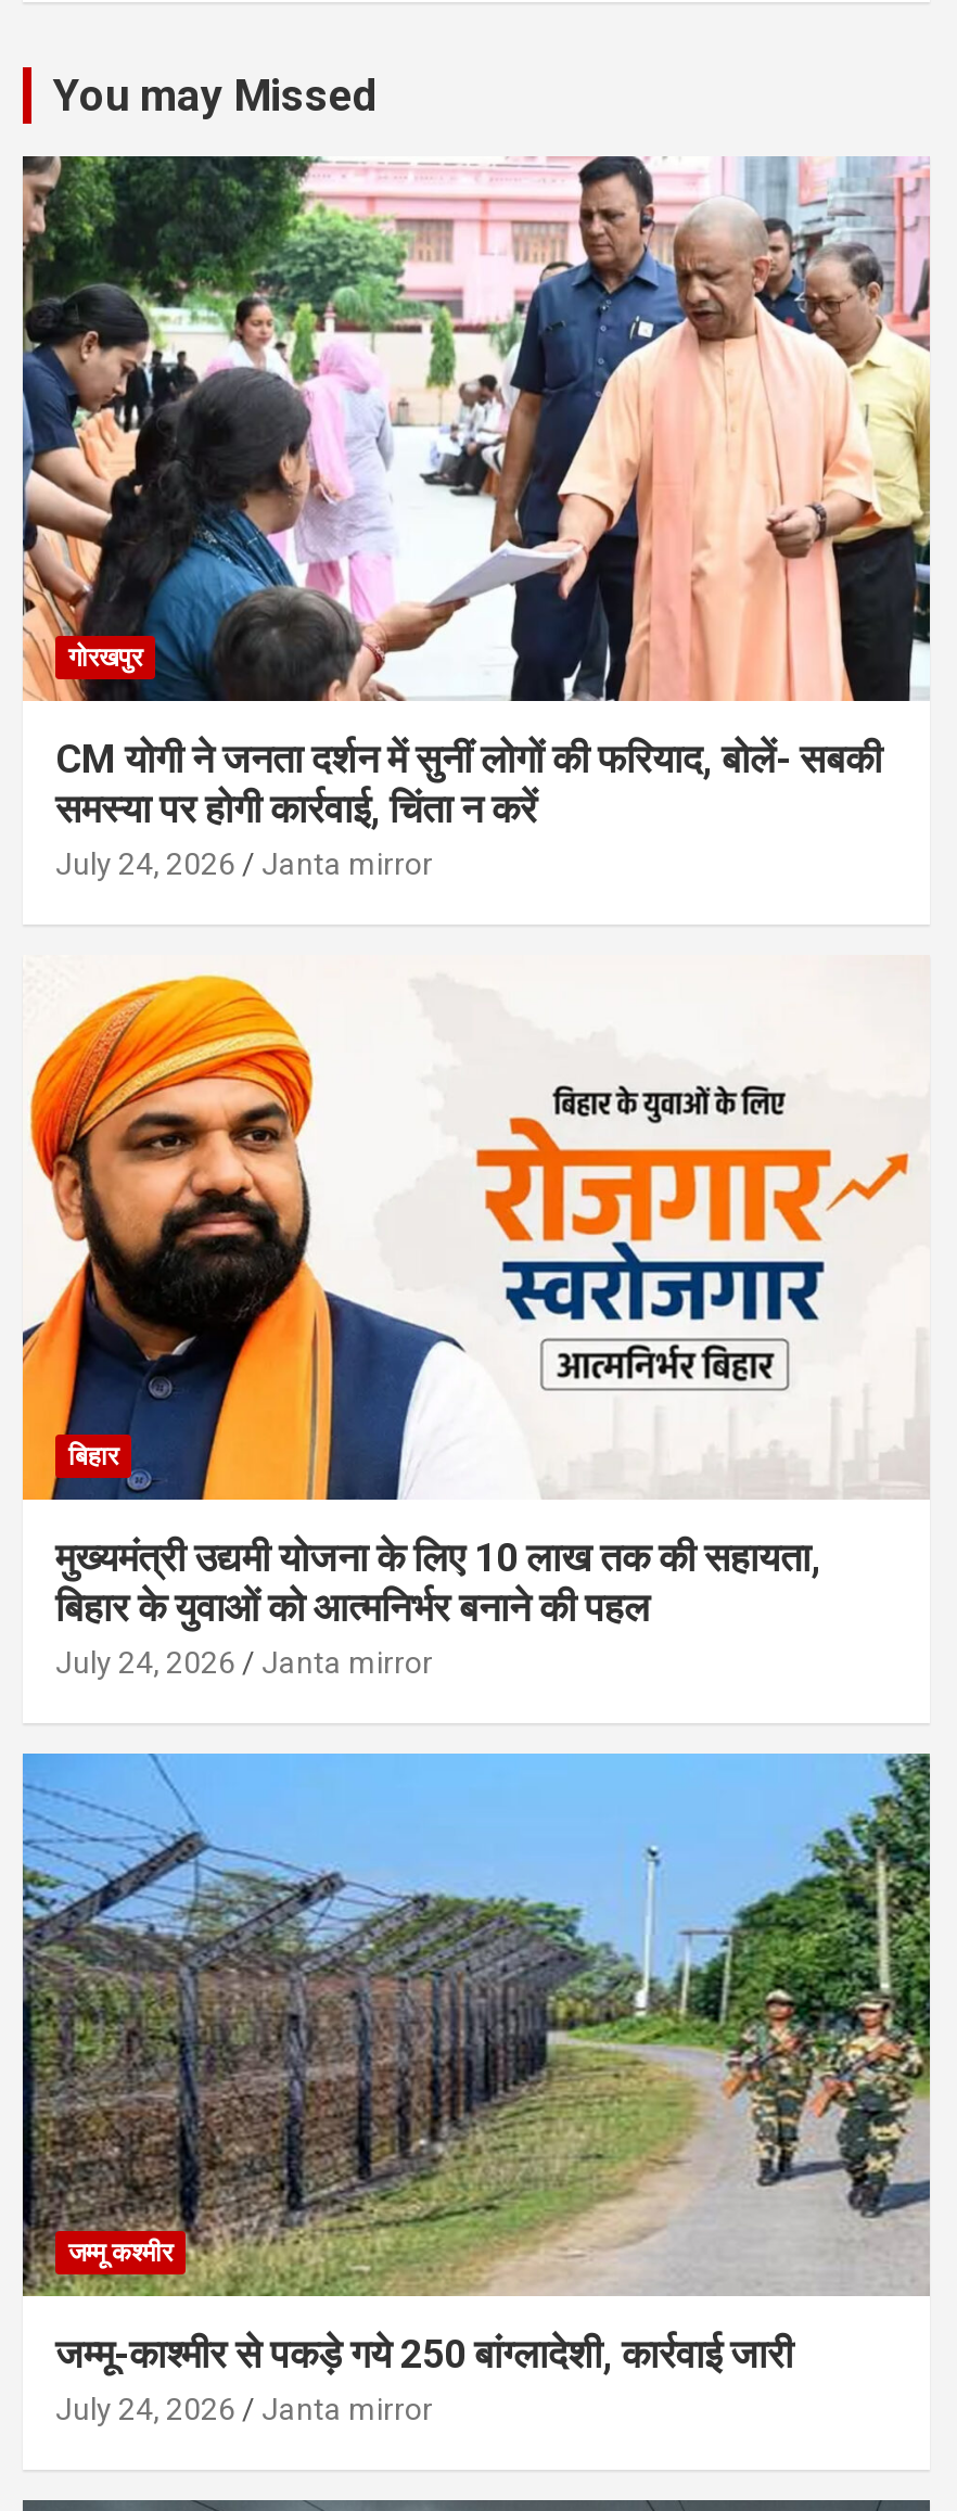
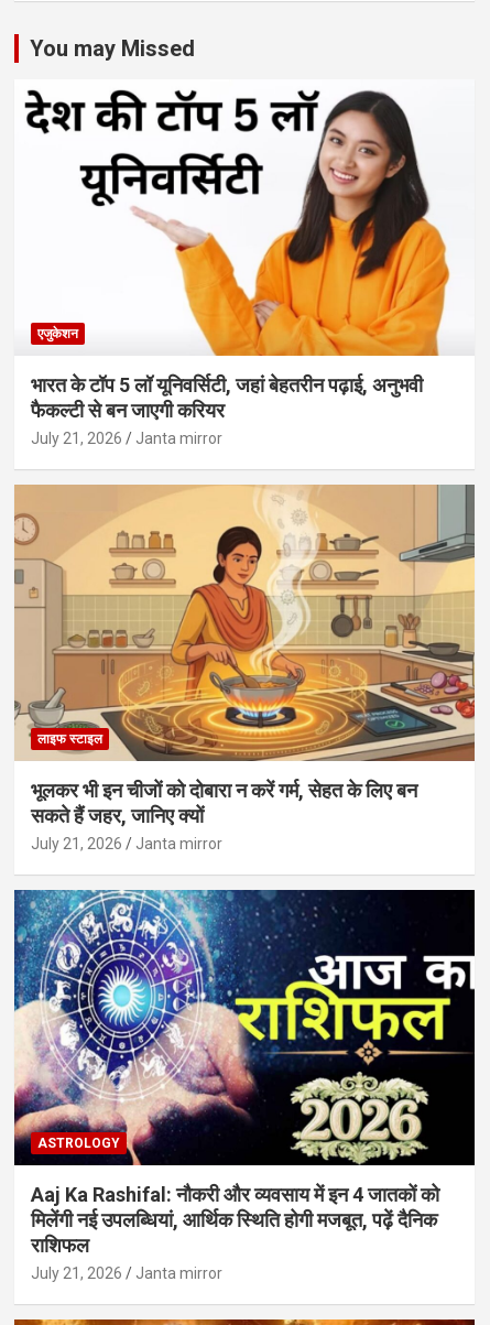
- [image]
- गोरखपुर
+ [image]
+ एजुकेशन

- CM योगी ने जनता दर्शन में सुनीं लोगों की फरियाद, बोलें- सबकी
- समस्या पर होगी कार्रवाई, चिंता न करें
- July 24, 2026
+ भारत के टॉप 5 लॉ यूनिवर्सिटी, जहां बेहतरीन पढ़ाई, अनुभवी
+ फैकल्टी से बन जाएगी करियर
+ July 21, 2026

- [image]
- बिहार
+ [image]
+ लाइफ स्टाइल

- मुख्यमंत्री उद्यमी योजना के लिए 10 लाख तक की सहायता,
- बिहार के युवाओं को आत्मनिर्भर बनाने की पहल
- July 24, 2026
+ भूलकर भी इन चीजों को दोबारा न करें गर्म, सेहत के लिए बन
+ सकते हैं जहर, जानिए क्यों
+ July 21, 2026

- [image]
- जम्मू कश्मीर
+ [image]
+ ASTROLOGY

- जम्मू-काश्मीर से पकड़े गये 250 बांग्लादेशी, कार्रवाई जारी
- July 24, 2026
+ Aaj Ka Rashifal: नौकरी और व्यवसाय में इन 4 जातकों को
+ मिलेंगी नई उपलब्धियां, आर्थिक स्थिति होगी मजबूत, पढ़ें दैनिक
+ राशिफल
+ July 21, 2026
